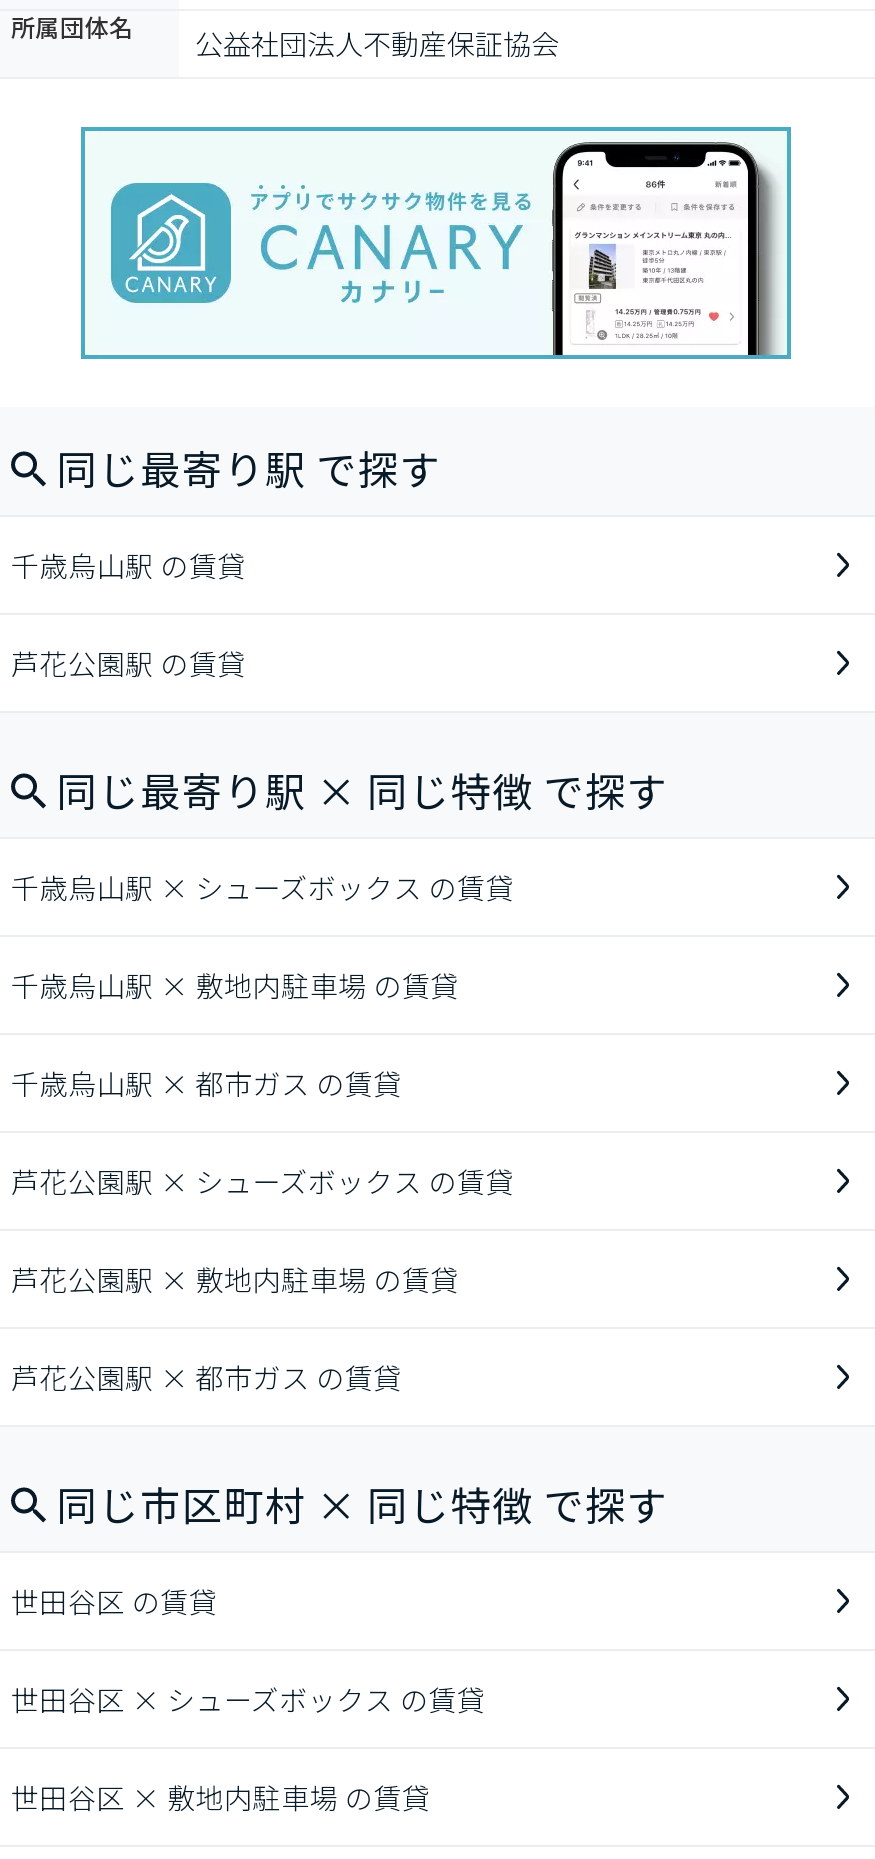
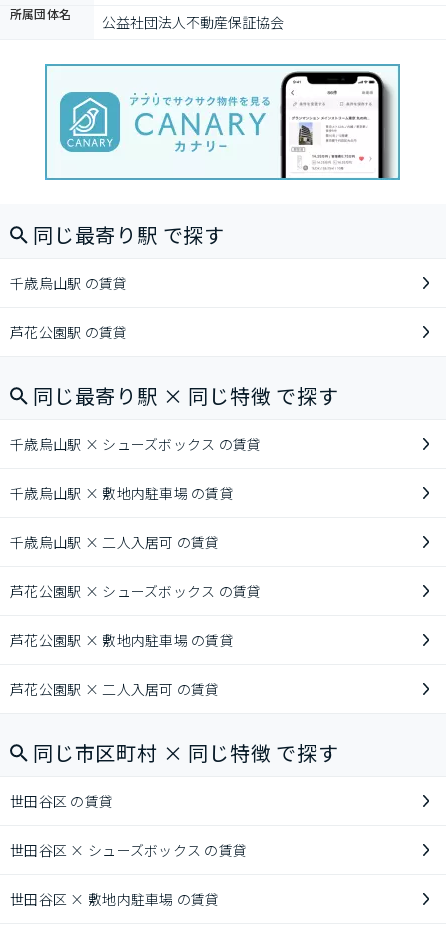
- 千歳烏山駅 × 都市ガス の賃貸
+ 千歳烏山駅 × 二人入居可 の賃貸

- 芦花公園駅 × 都市ガス の賃貸
+ 芦花公園駅 × 二人入居可 の賃貸
